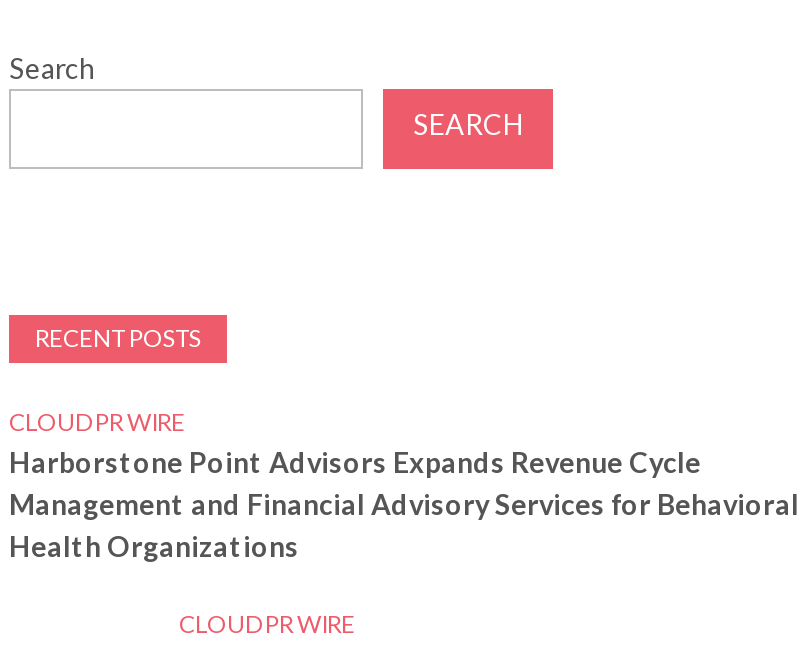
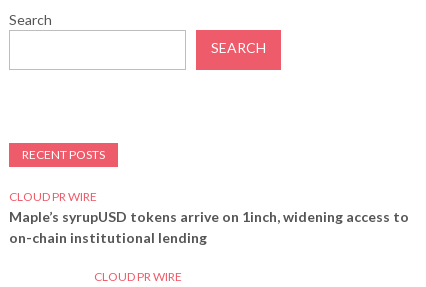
- Harborstone Point Advisors Expands Revenue Cycle
- Management and Financial Advisory Services for Behavioral
- Health Organizations
+ Maple’s syrupUSD tokens arrive on 1inch, widening access to
+ on-chain institutional lending
